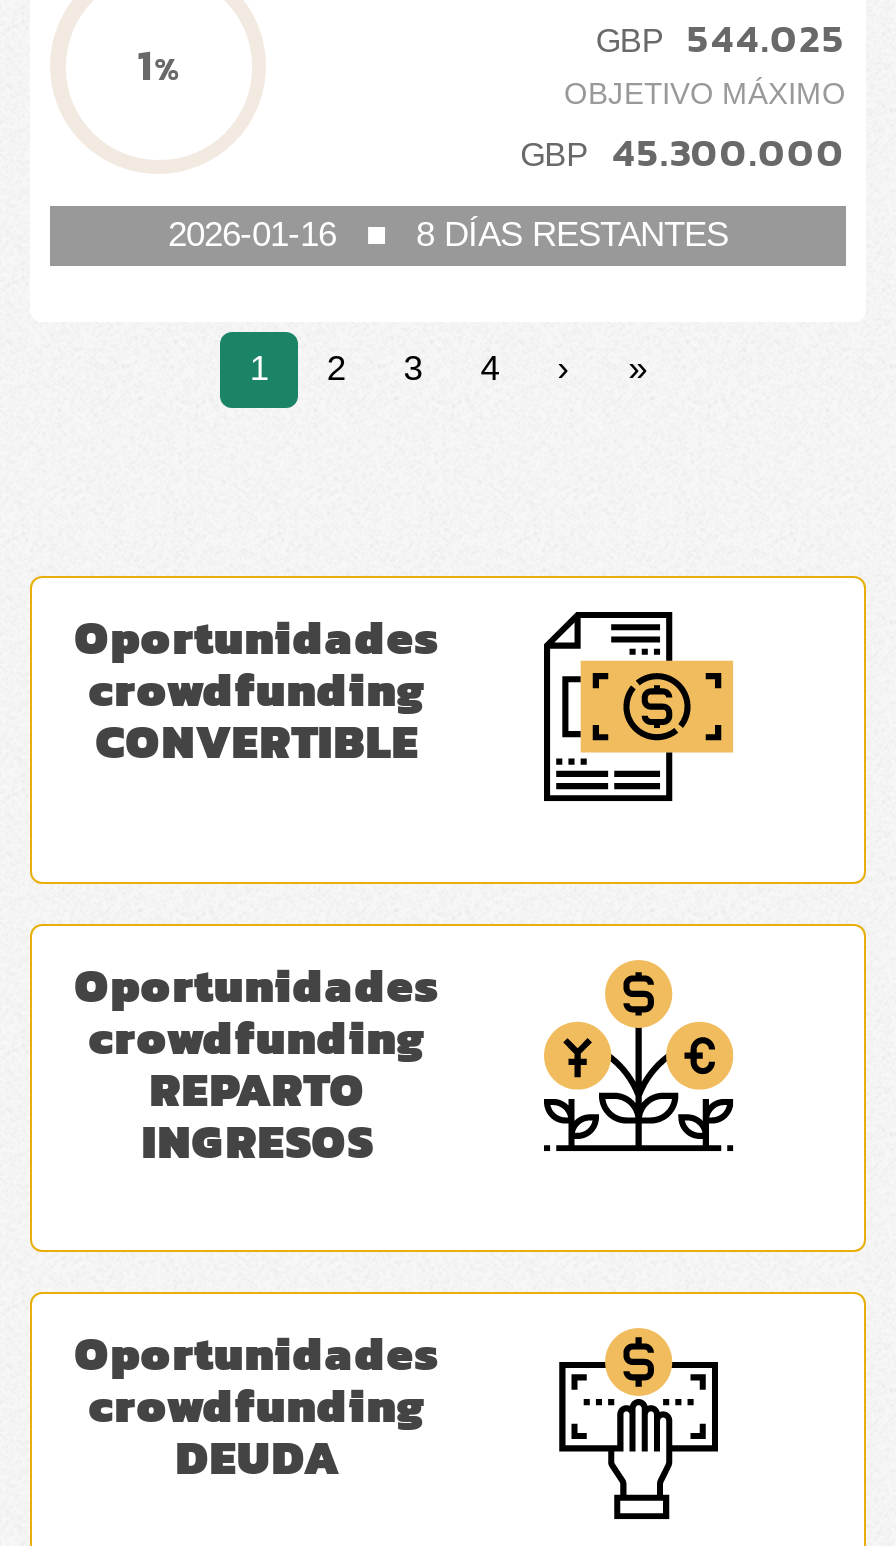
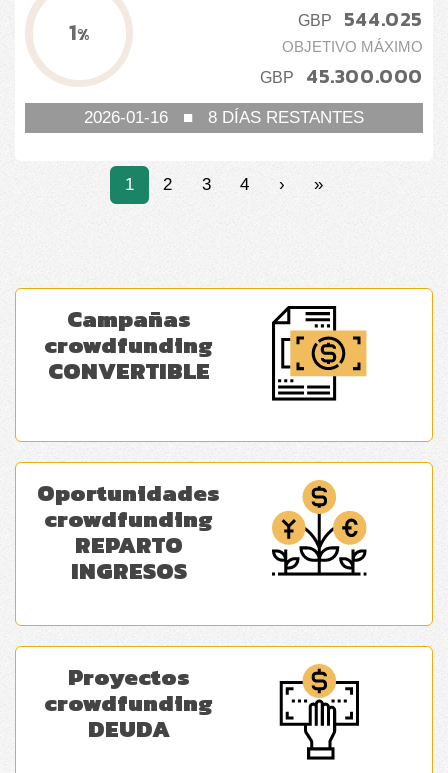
- Oportunidades
+ Campañas

- Oportunidades
+ Proyectos
